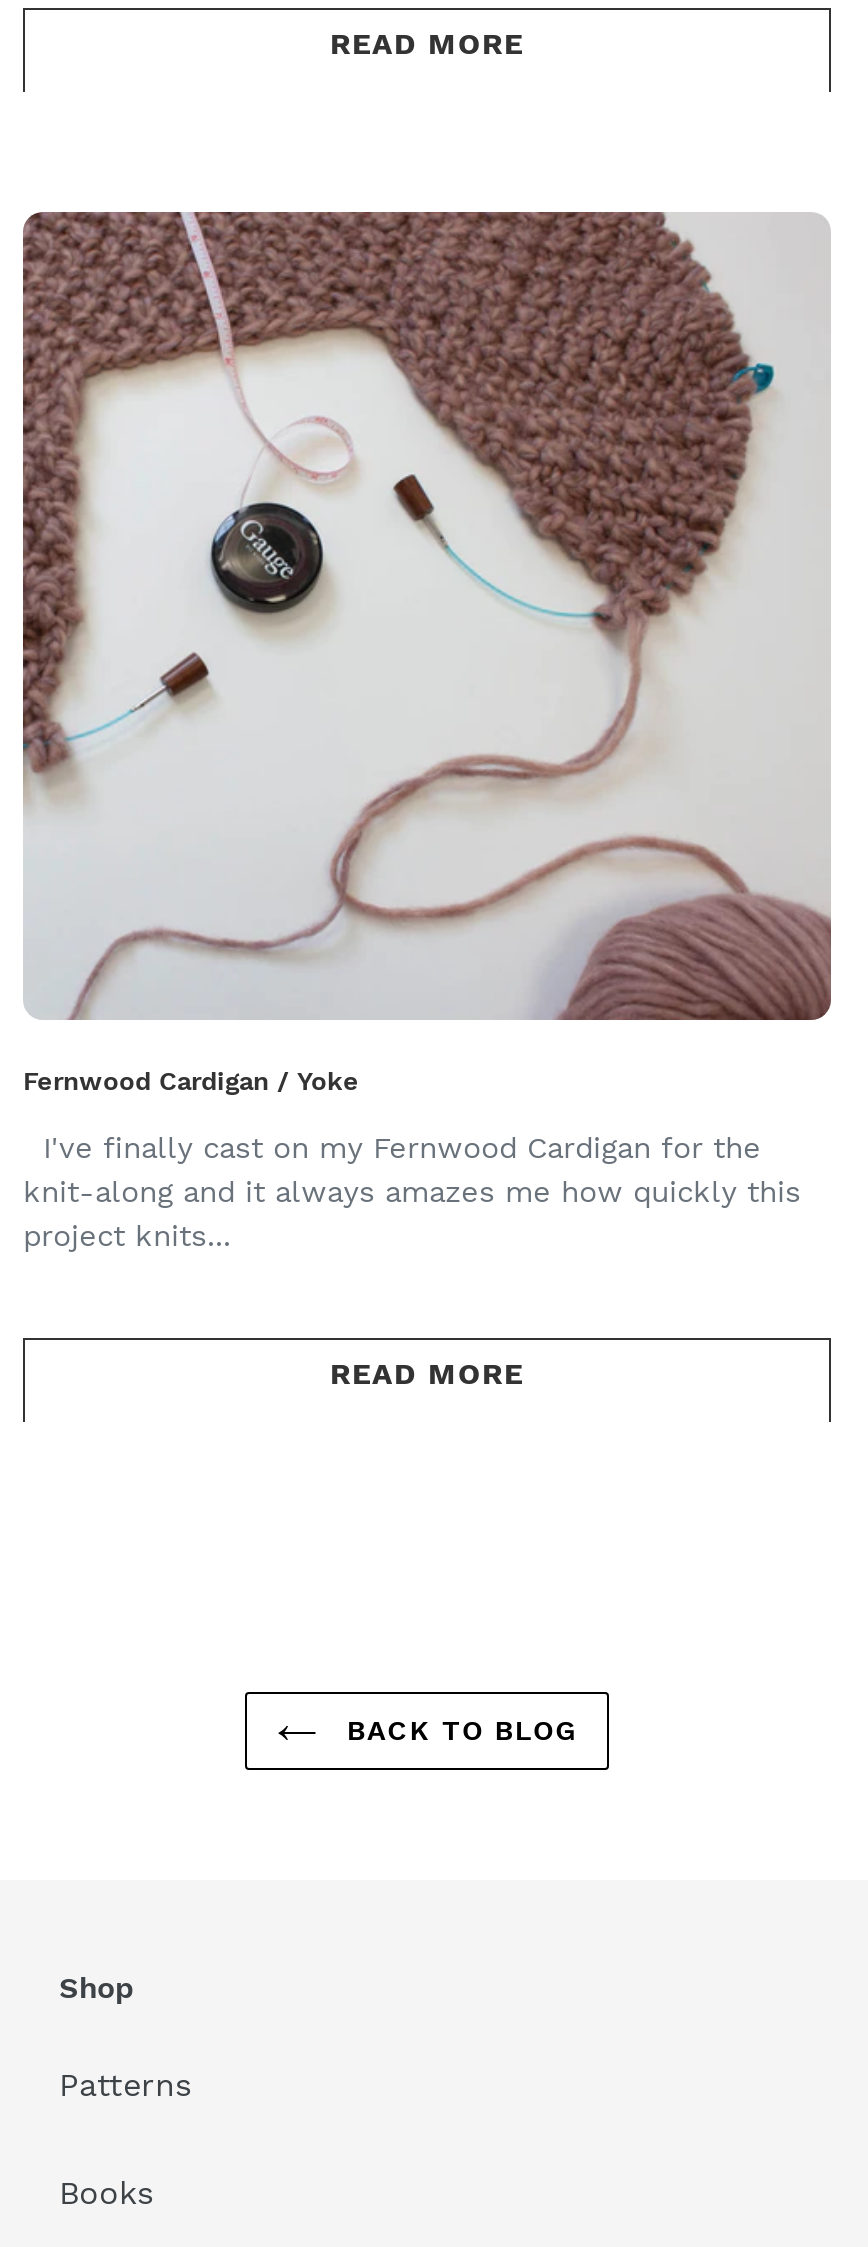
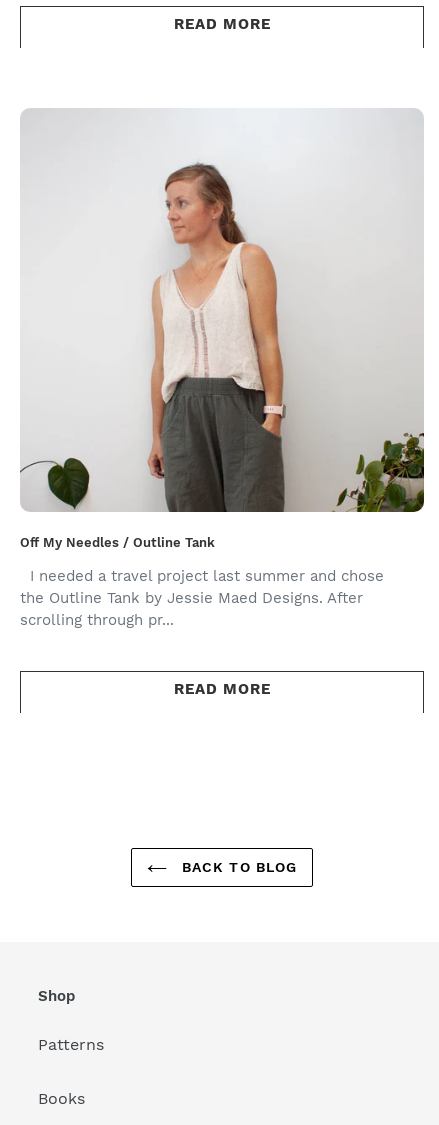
- [image]
- Fernwood Cardigan / Yoke
+ [image]
+ Off My Needles / Outline Tank

- I've finally cast on my Fernwood Cardigan for the
- knit-along and it always amazes me how quickly this
- project knits...
+ I needed a travel project last summer and chose
+ the Outline Tank by Jessie Maed Designs. After
+ scrolling through pr...
